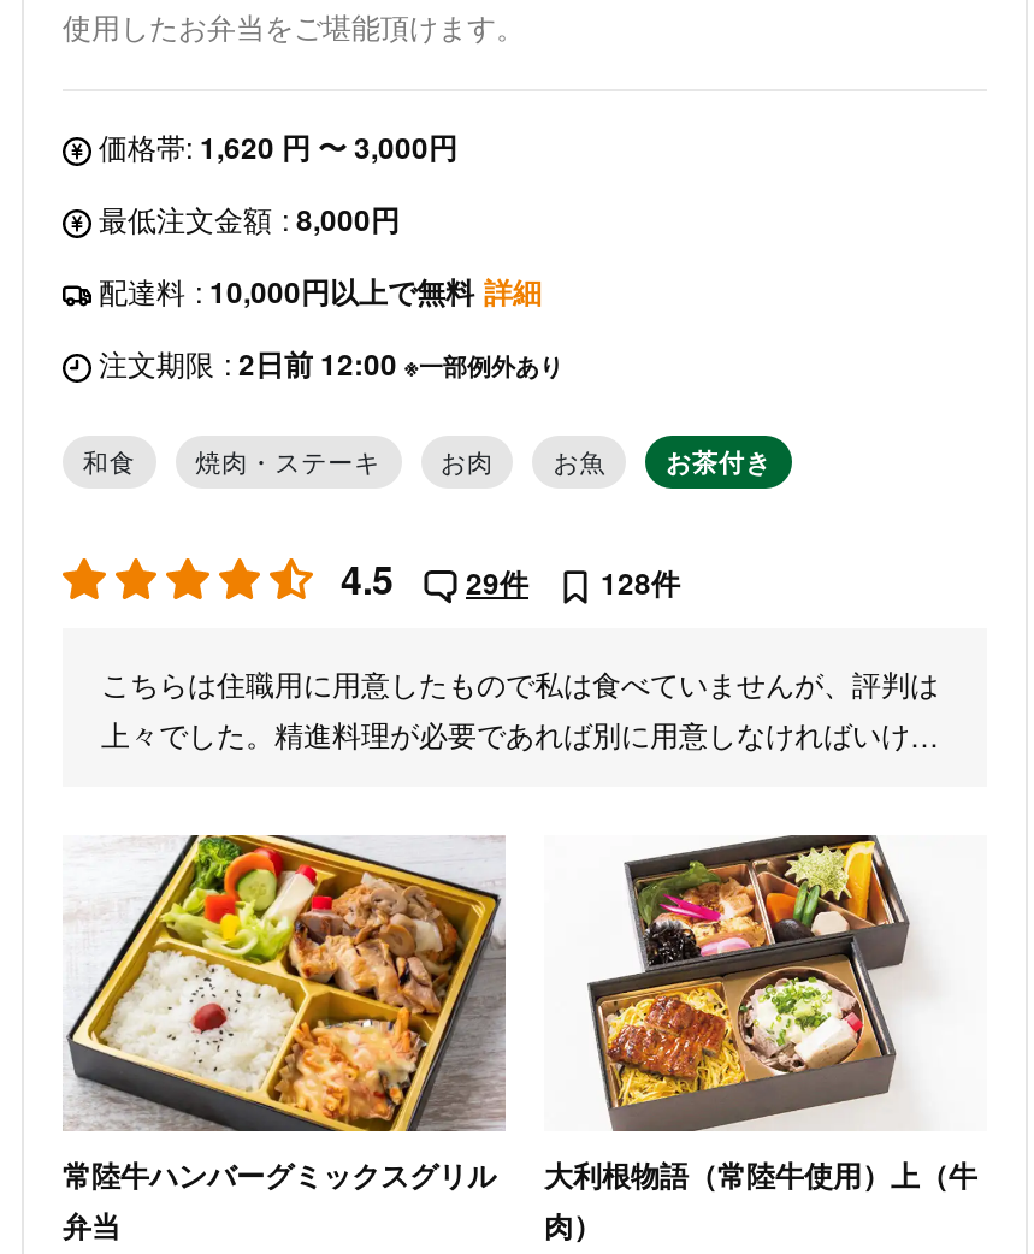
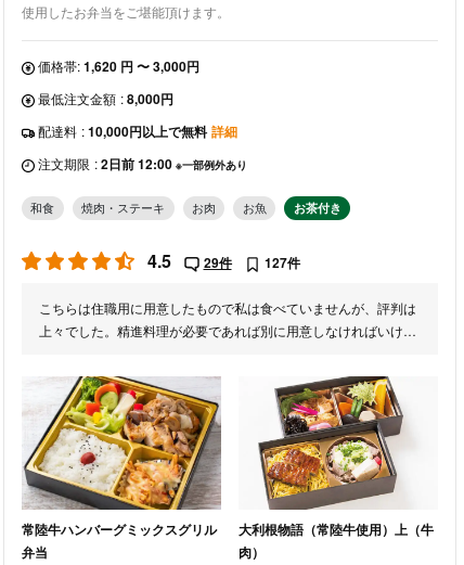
- 4.5 29件 128件
+ 4.5 29件 127件
